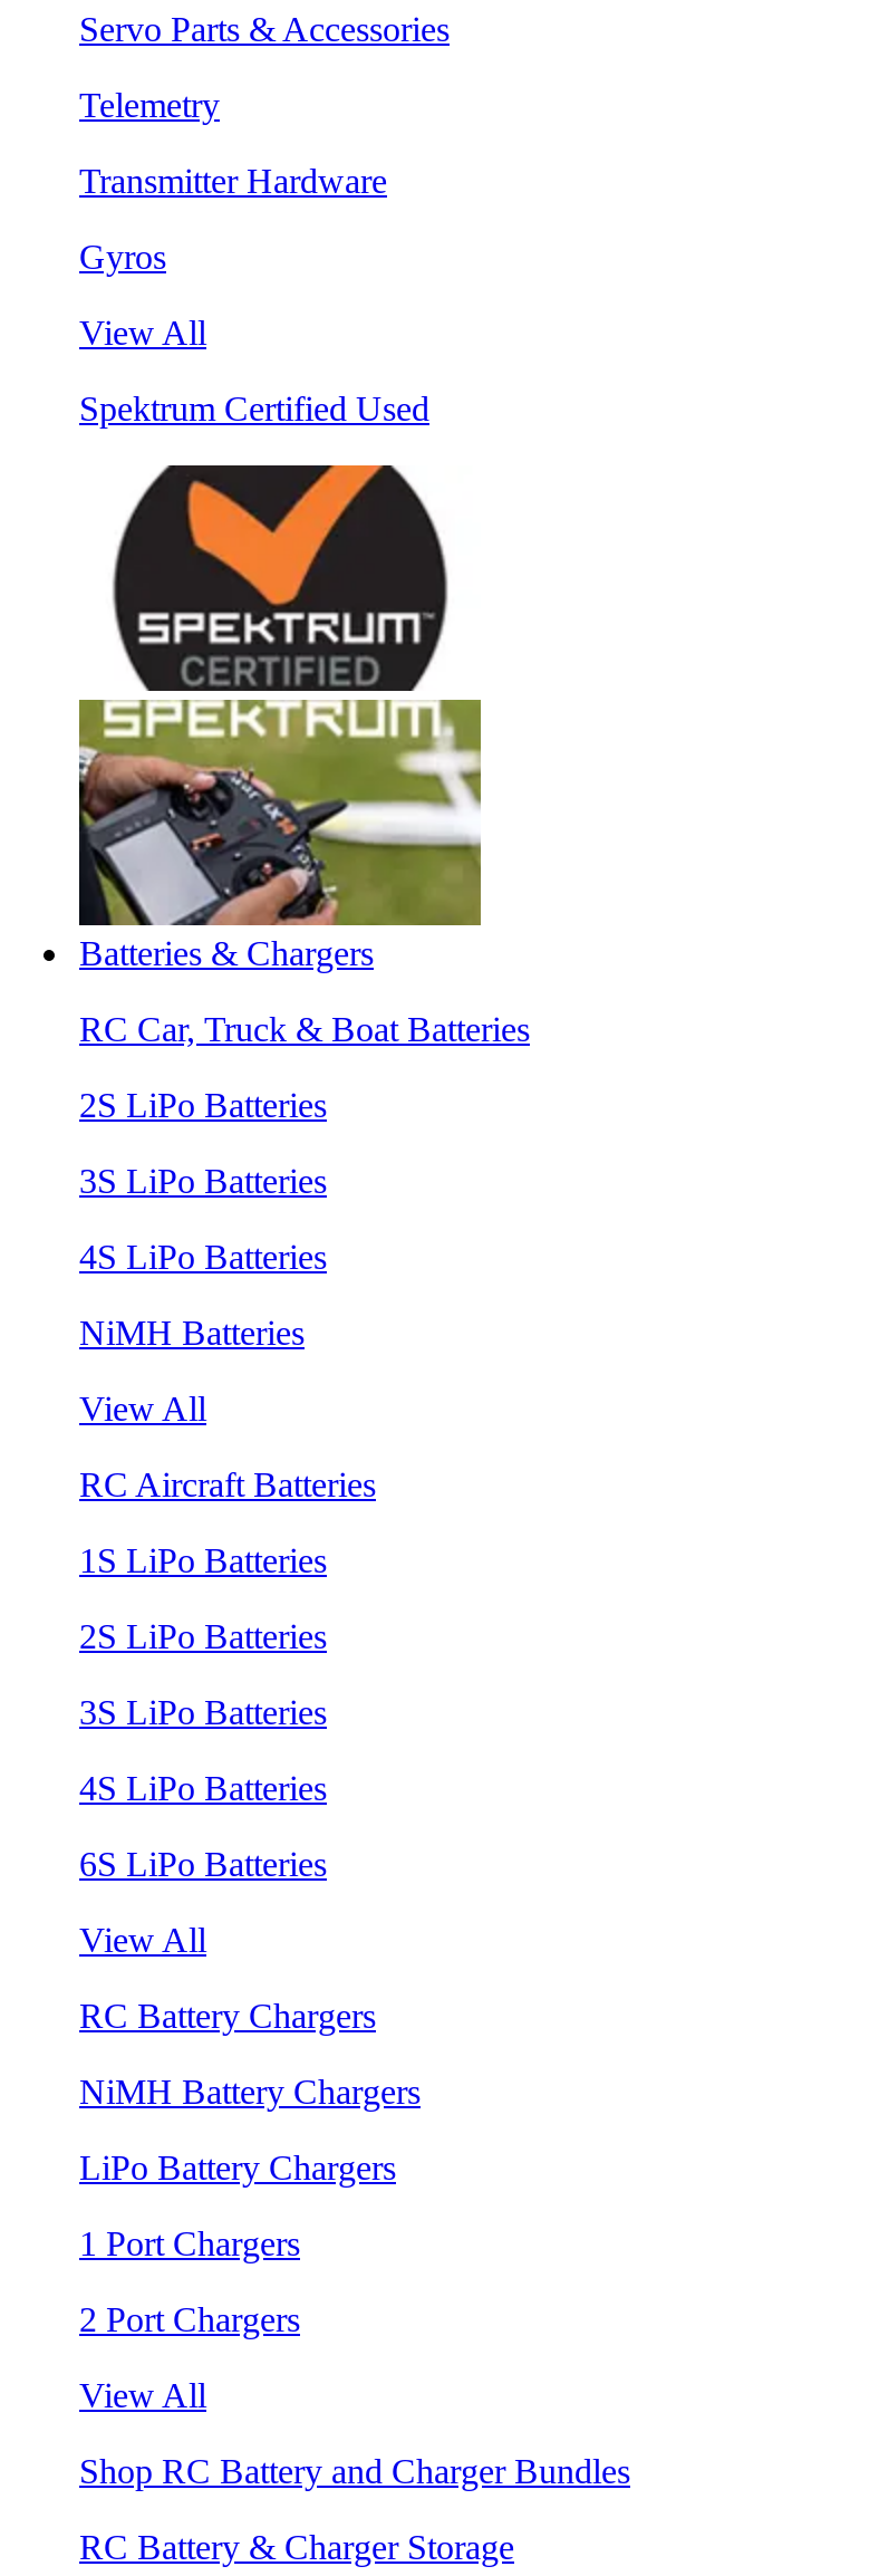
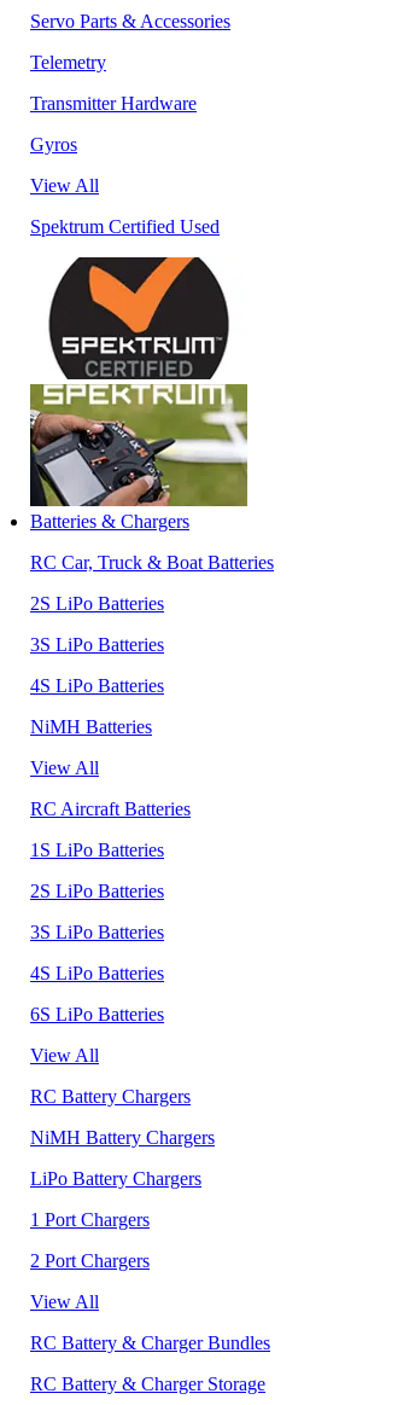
- Shop RC Battery and Charger Bundles
+ RC Battery & Charger Bundles
